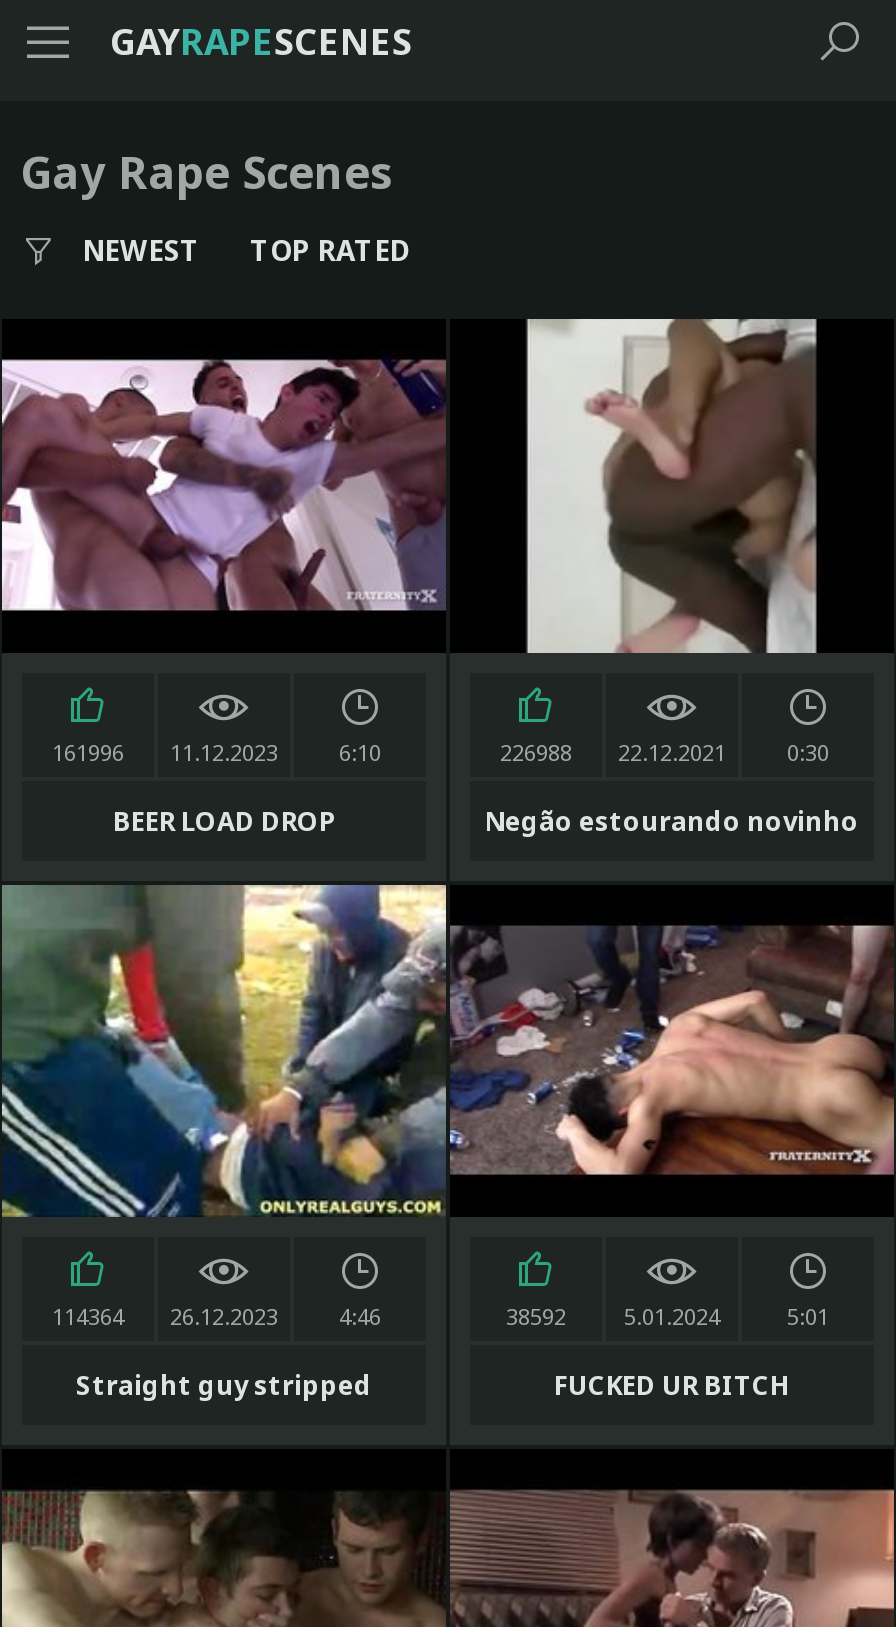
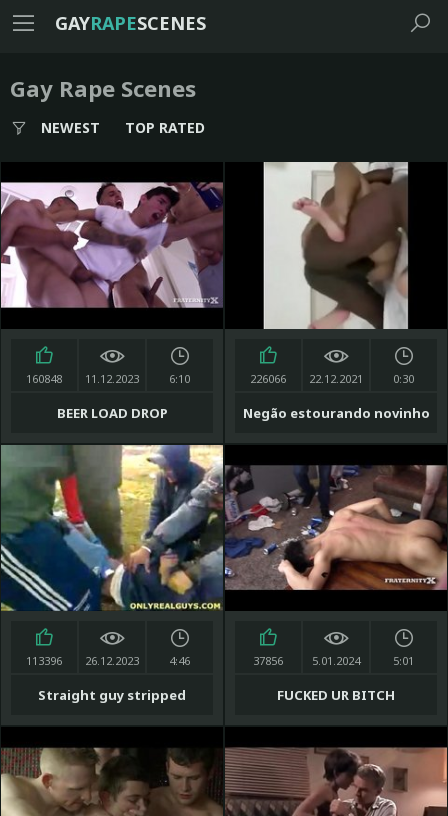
- 161996 11.12.2023
+ 160848 11.12.2023

- 226988 22.12.2021
+ 226066 22.12.2021

- 114364 26.12.2023
+ 113396 26.12.2023

- 38592 5.01.2024
+ 37856 5.01.2024
